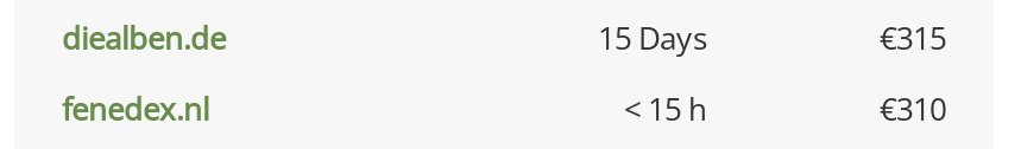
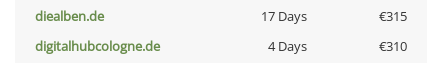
- 15 Days
+ 17 Days

- fenedex.nl
- < 15 h
+ digitalhubcologne.de
+ 4 Days
